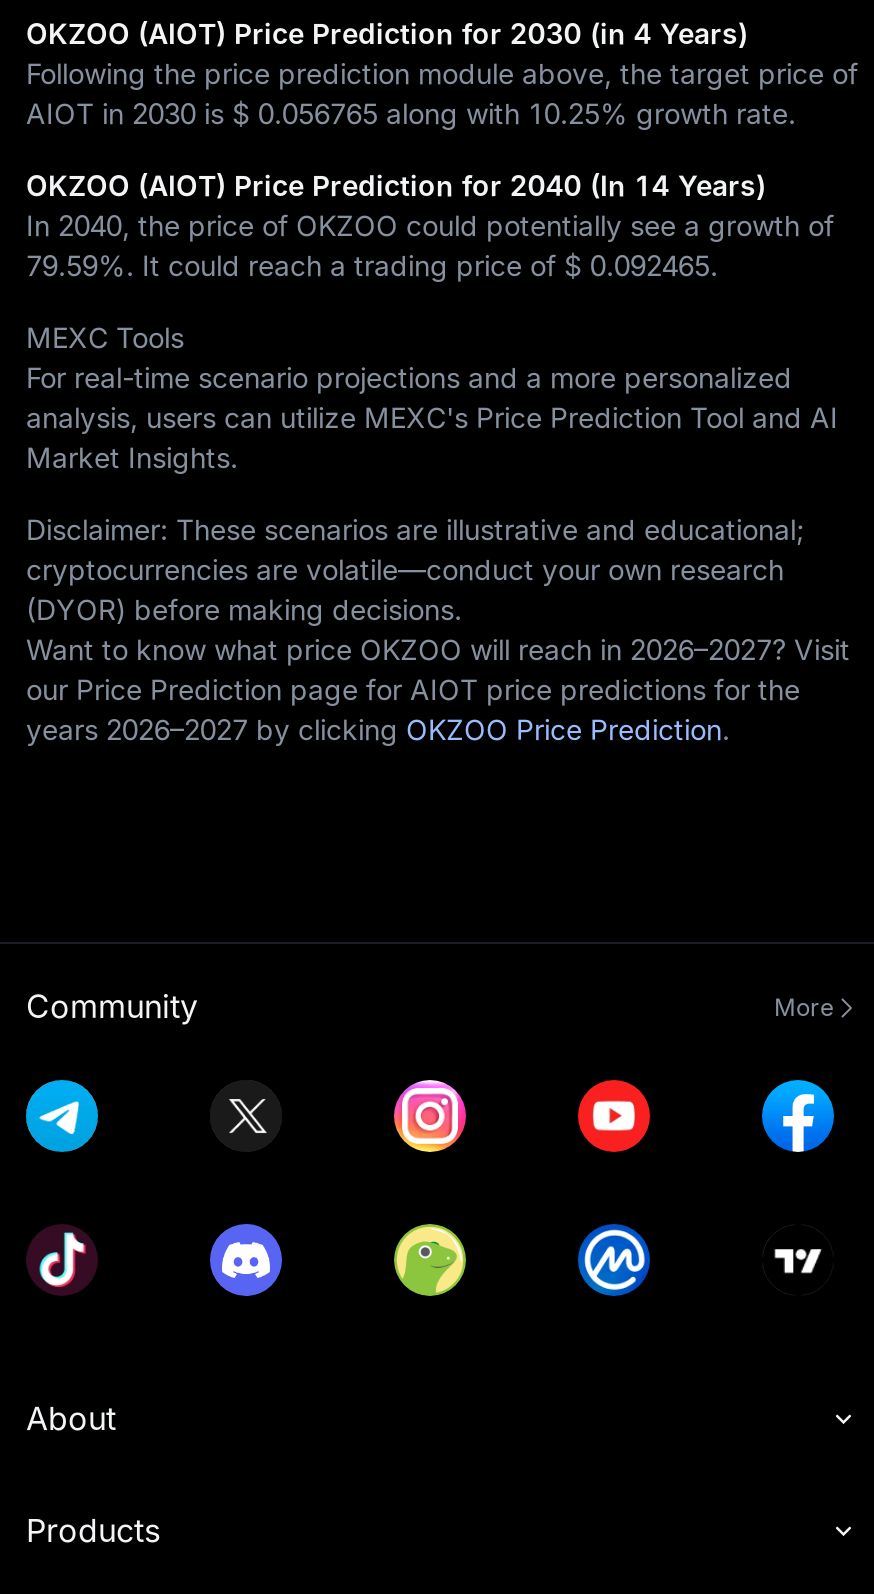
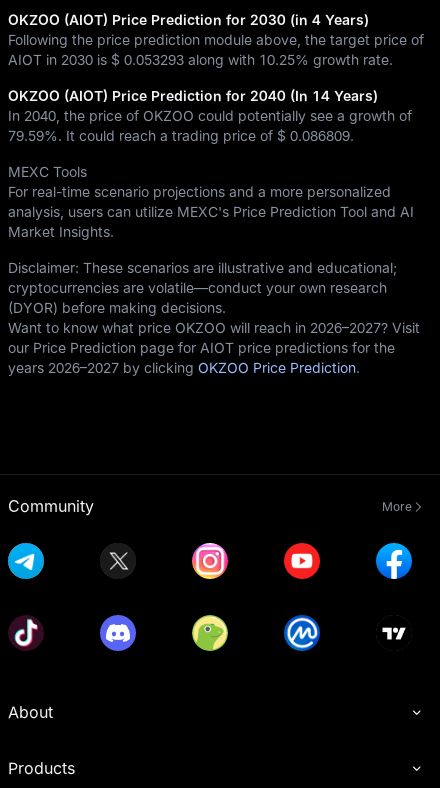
- AIOT in 2030 is $ 0.056765 along with 10.25% growth rate.
+ AIOT in 2030 is $ 0.053293 along with 10.25% growth rate.

- 79.59%. It could reach a trading price of $ 0.092465.
+ 79.59%. It could reach a trading price of $ 0.086809.
